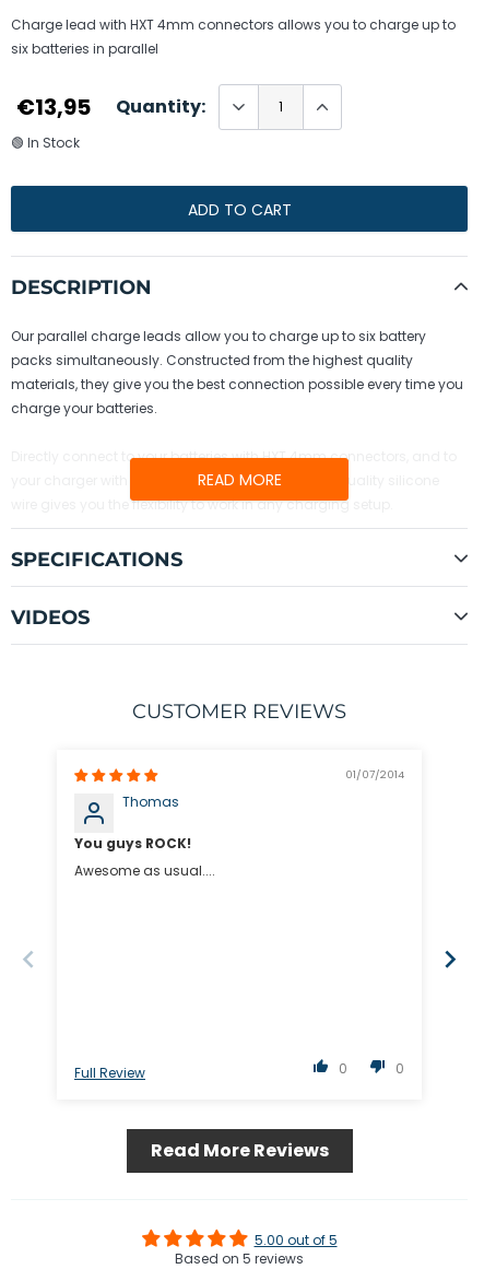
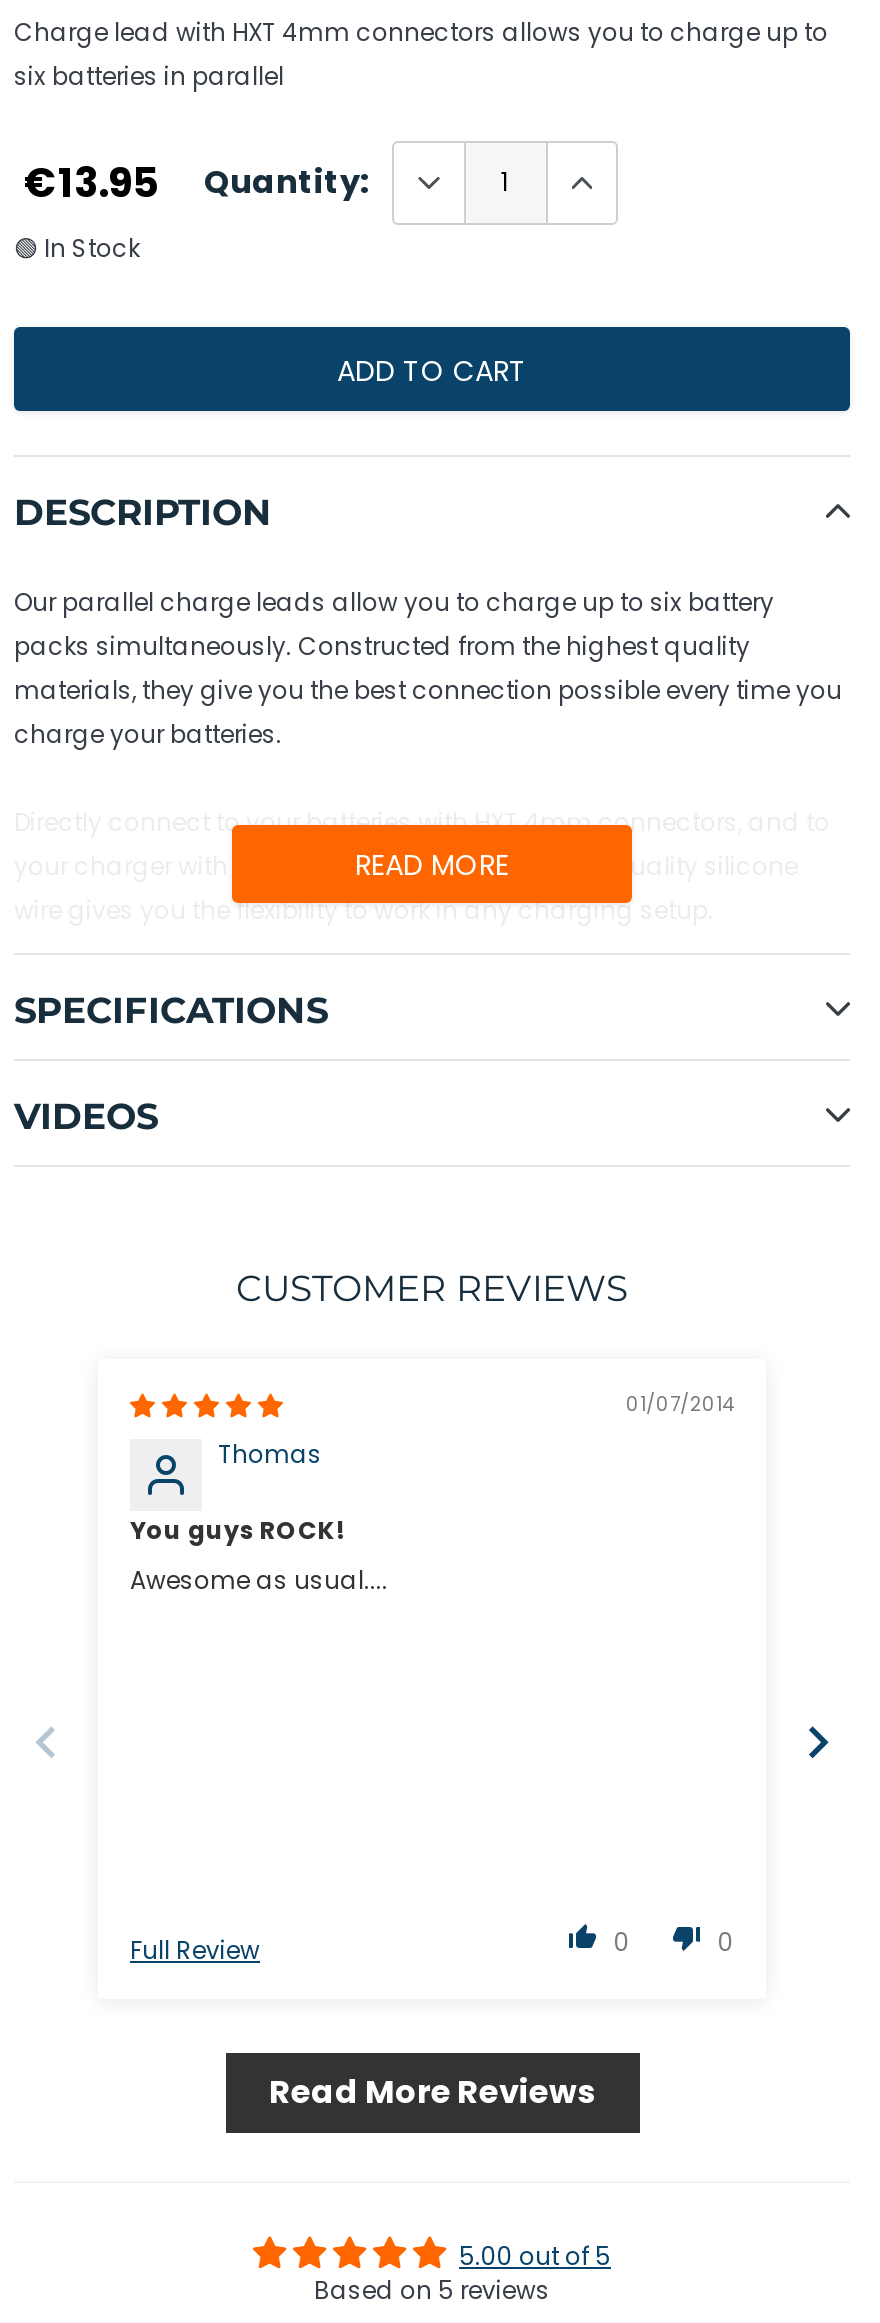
- €13,95 Quantity:
+ €13.95 Quantity:
